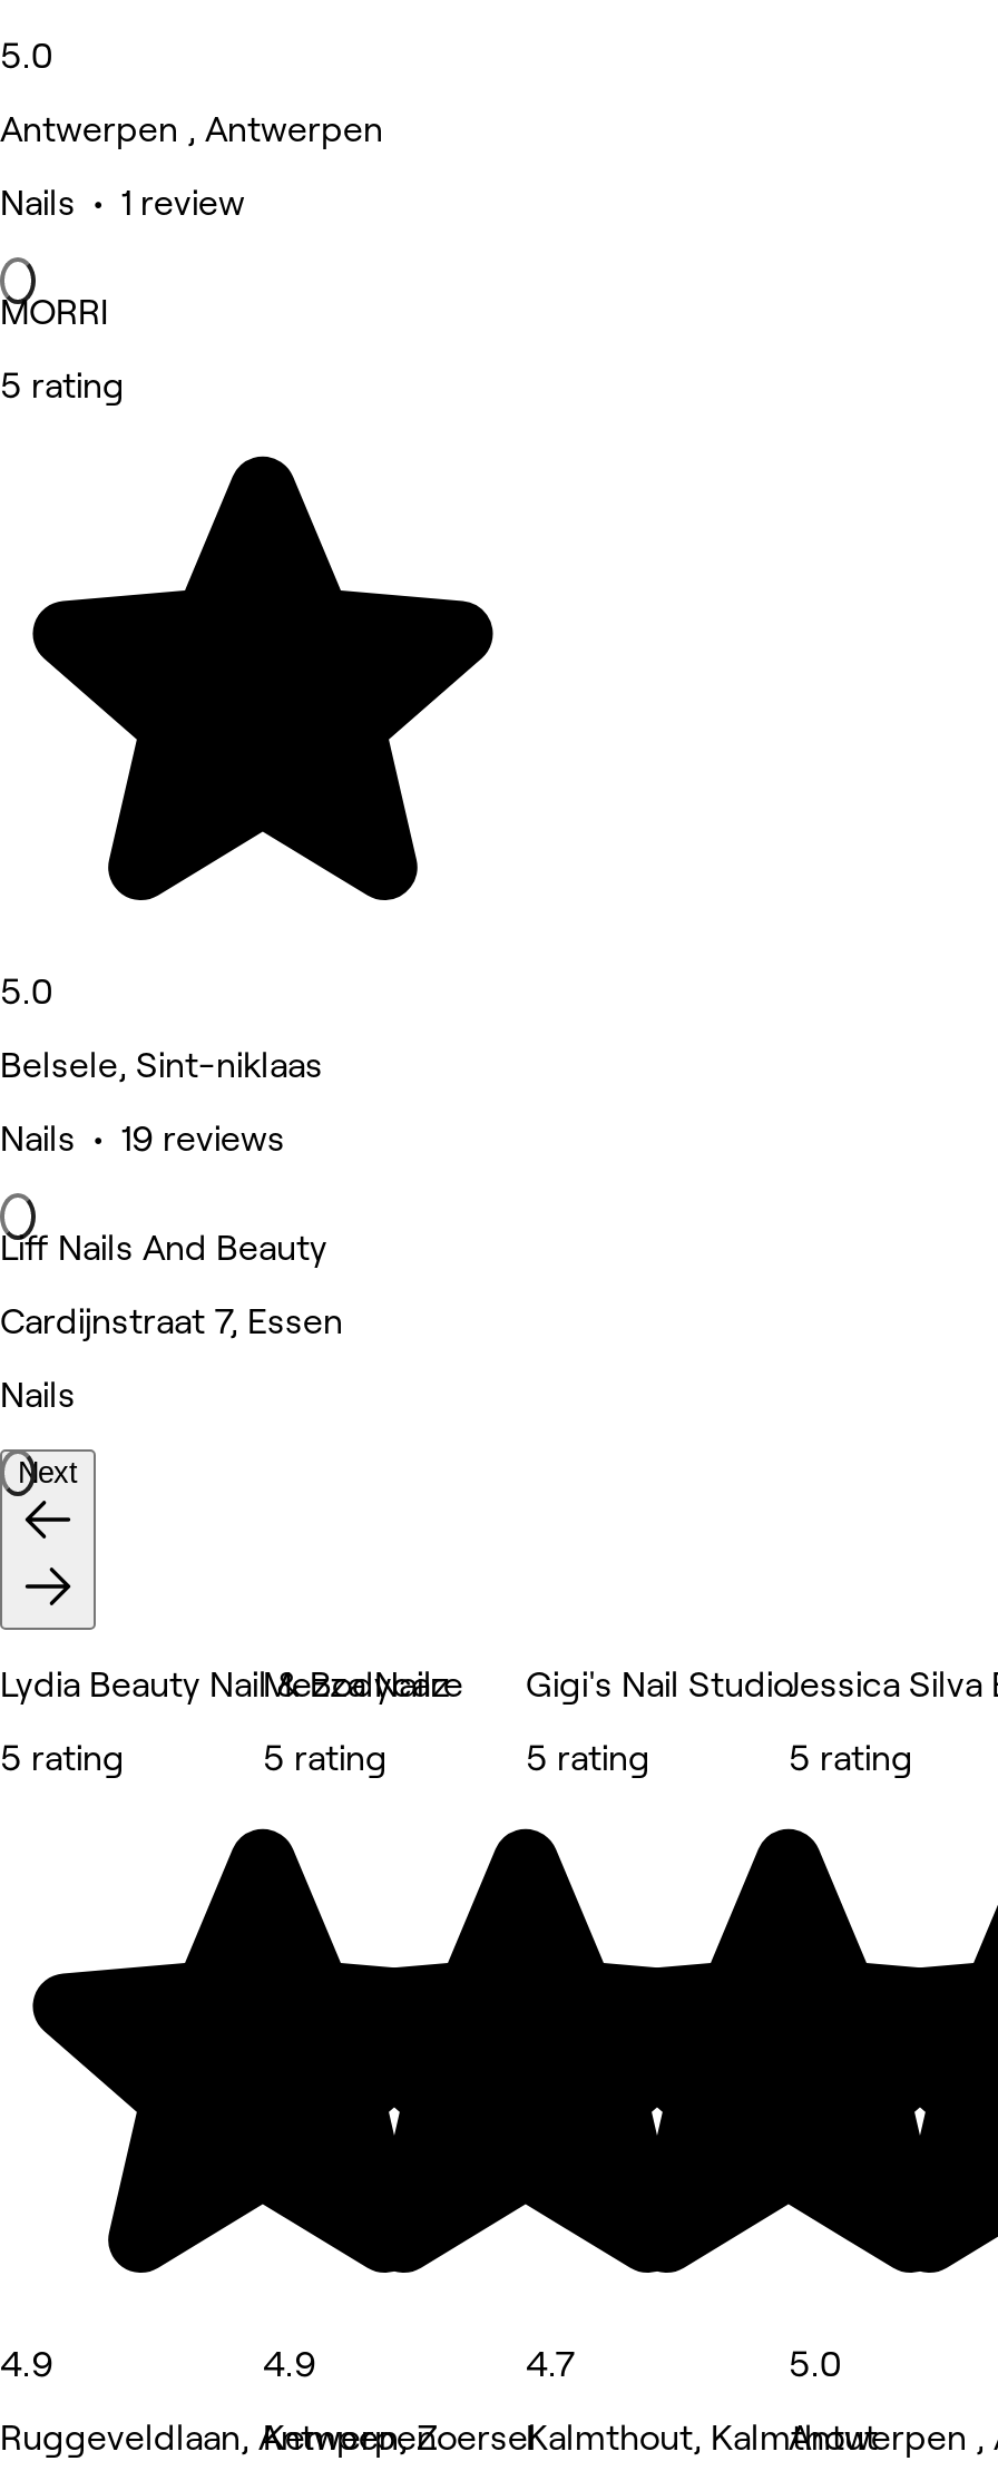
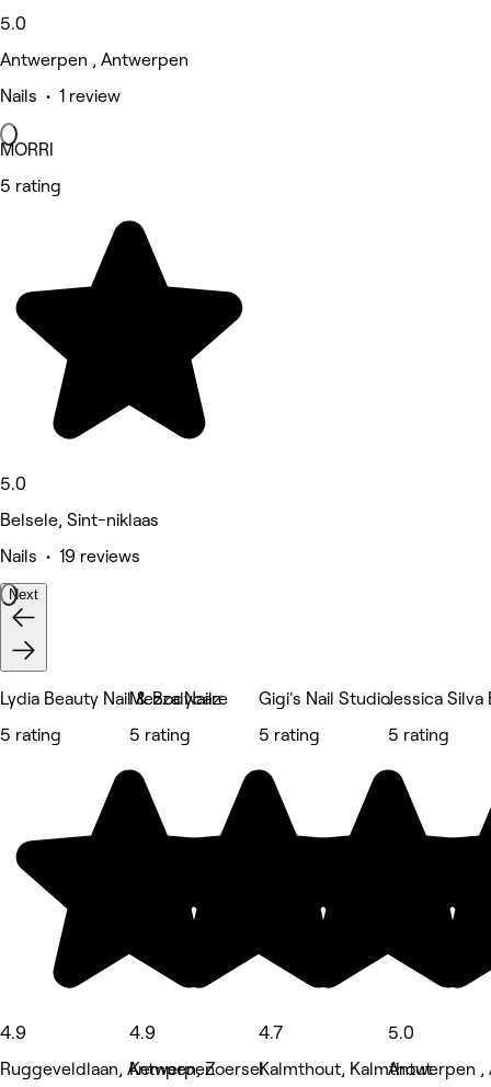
- Liff Nails And Beauty
- Cardijnstraat 7, Essen
- Nails
